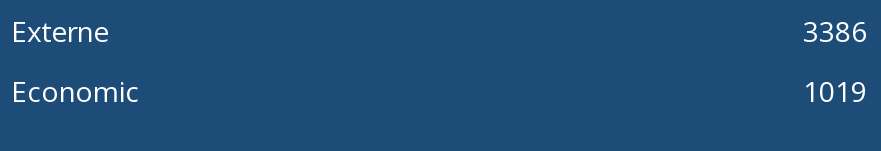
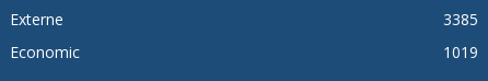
- 3386
+ 3385
